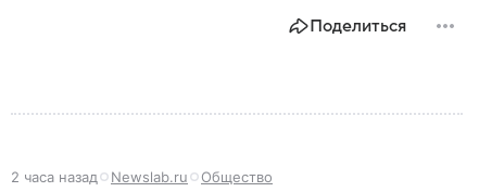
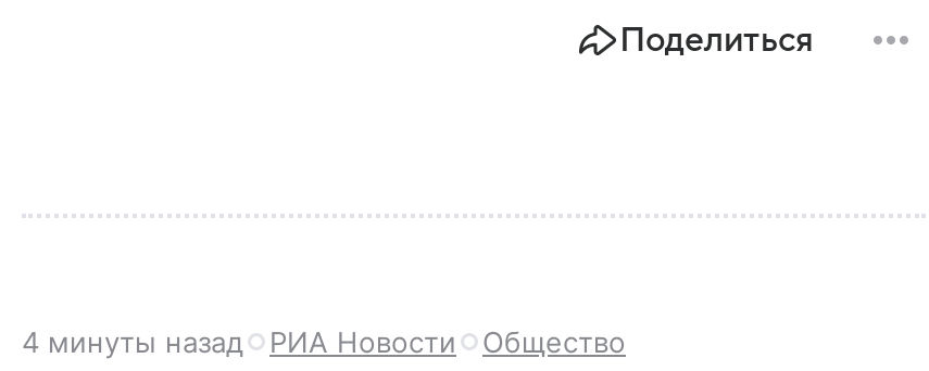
- 2 часа назад
- Newslab.ru
+ 4 минуты назад
+ РИА Новости
